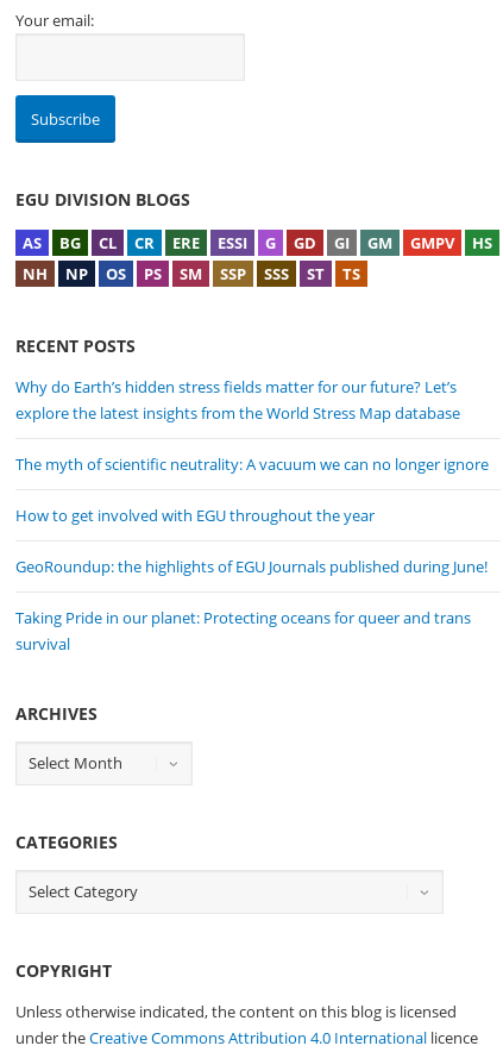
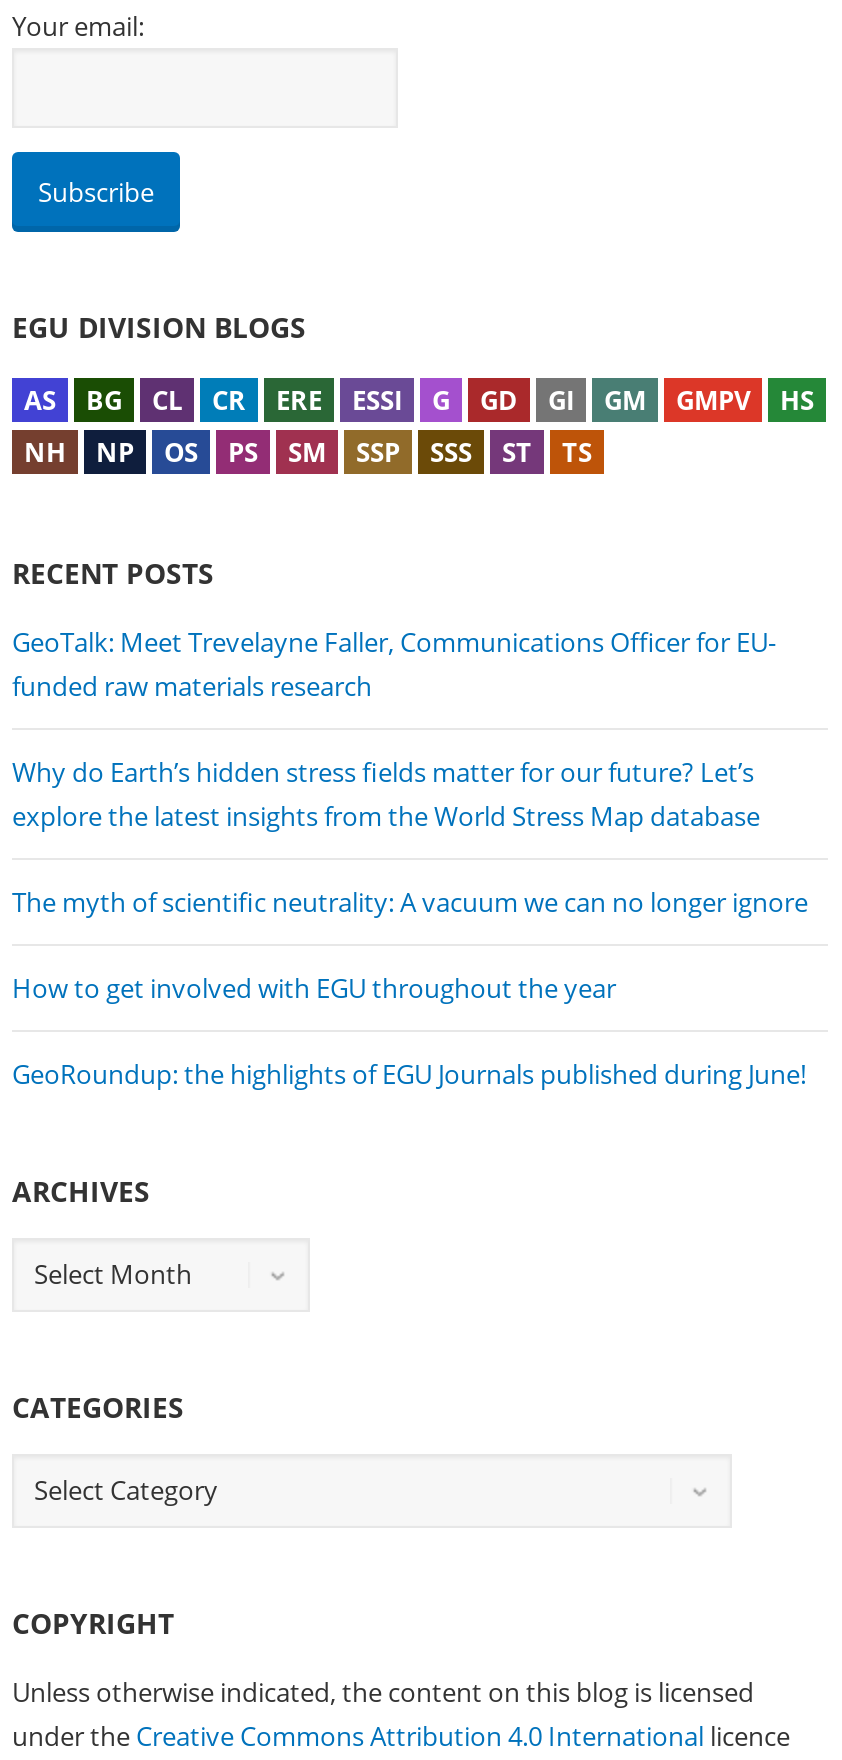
+ GeoTalk: Meet Trevelayne Faller, Communications Officer for EU-
+ funded raw materials research

moved down: Why do Earth’s hidden stress fields matter for our future? Let’s | explore the latest insights from the World Stress Map database | The myth of scientific neutrality: A vacuum we can no longer ignore | How to get involved with EGU throughout the year | GeoRoundup: the highlights of EGU Journals published during June!

- Taking Pride in our planet: Protecting oceans for queer and trans
- survival
